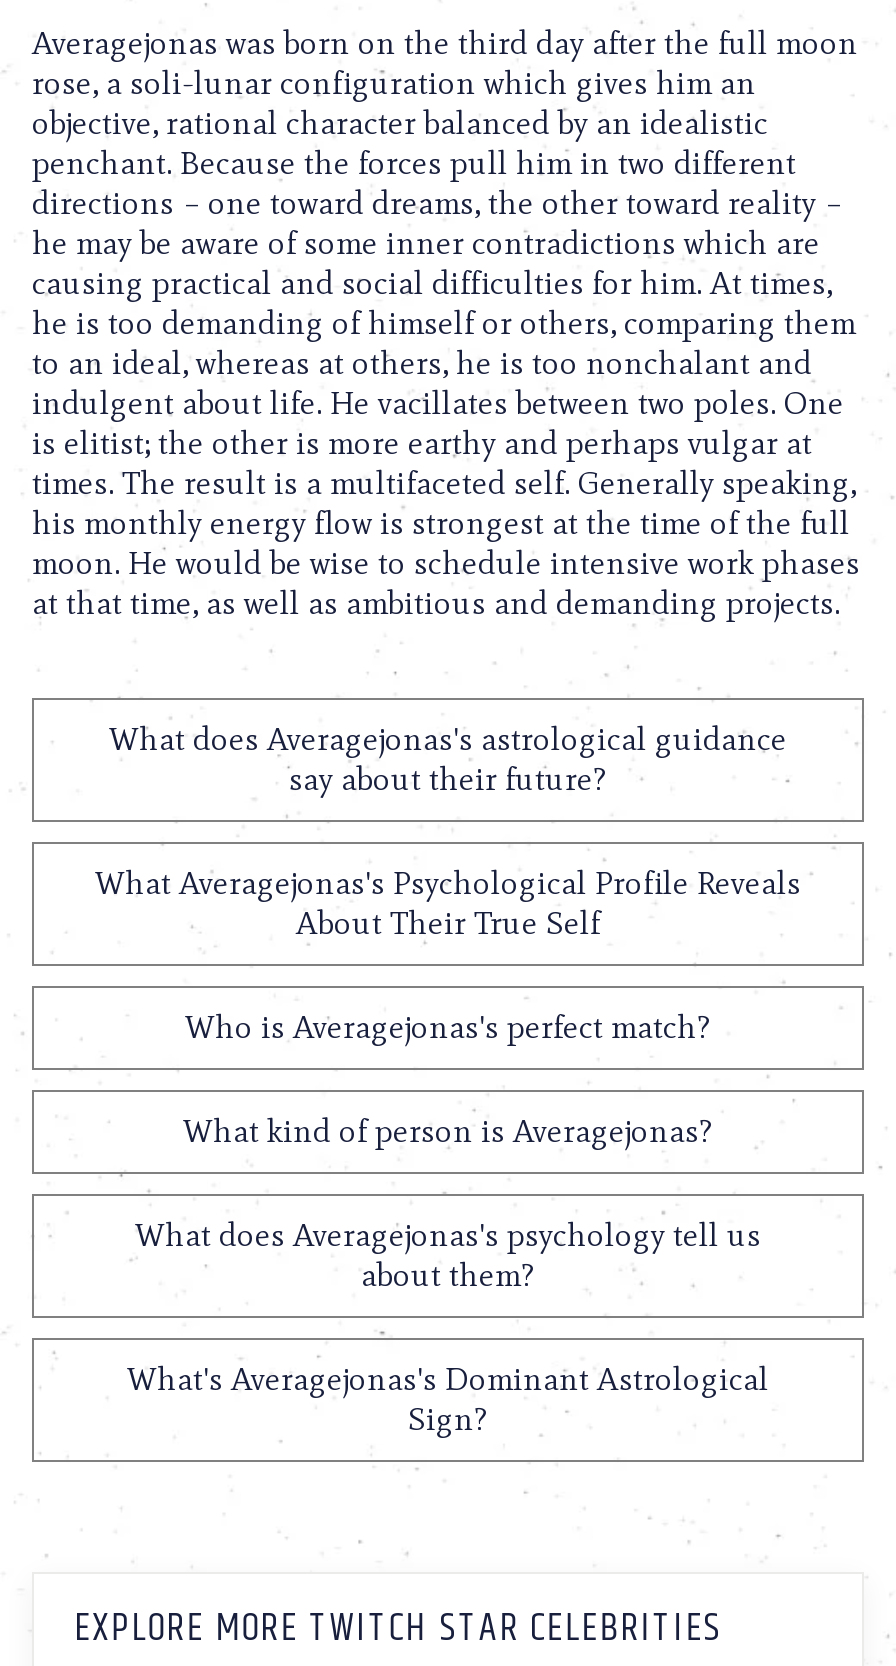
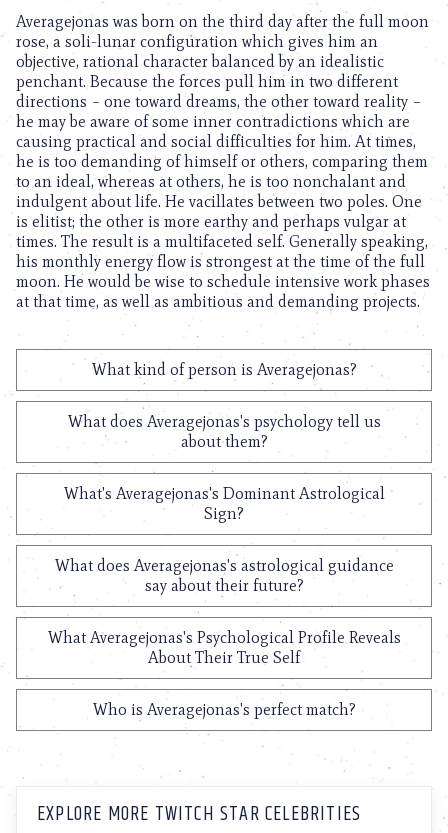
moved down: What does Averagejonas's astrological guidance | say about their future? | What Averagejonas's Psychological Profile Reveals | About Their True Self | Who is Averagejonas's perfect match?

moved up: What kind of person is Averagejonas? | What does Averagejonas's psychology tell us | about them? | What's Averagejonas's Dominant Astrological | Sign?
